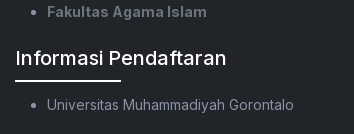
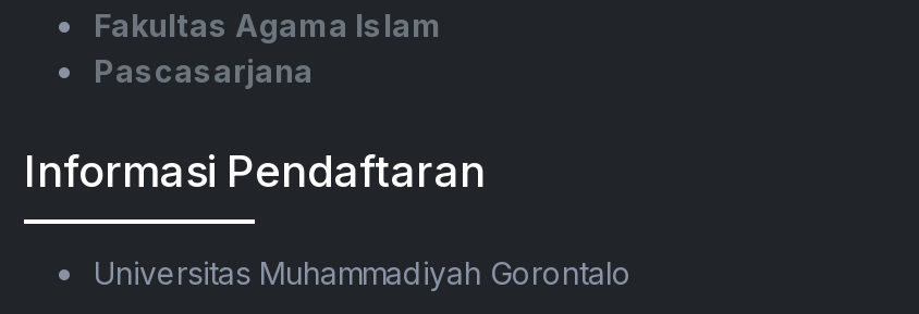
+ Pascasarjana
